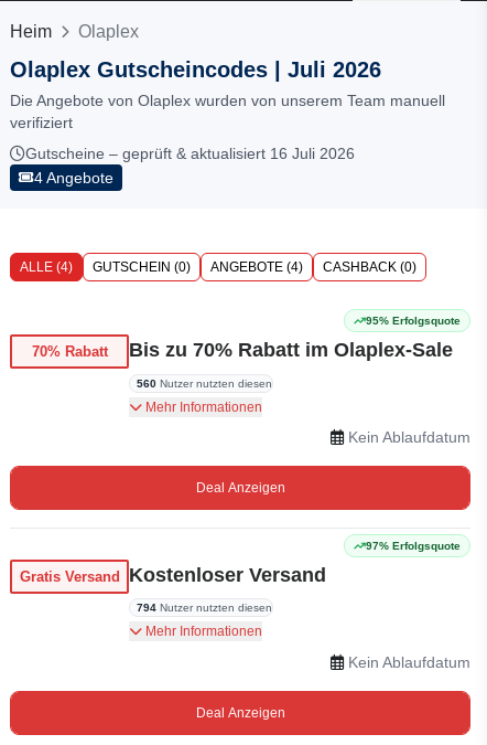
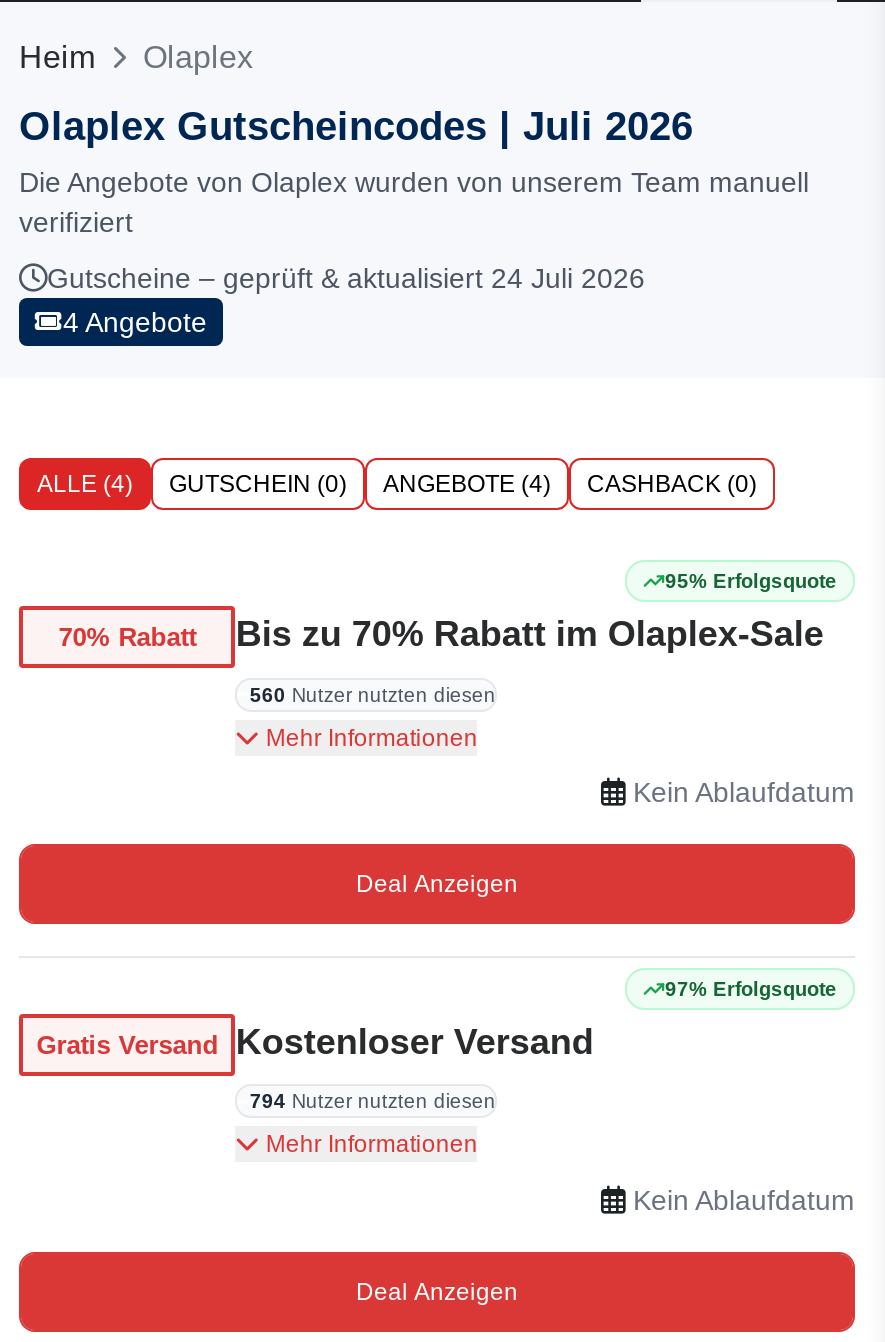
- Gutscheine – geprüft & aktualisiert 16 Juli 2026
+ Gutscheine – geprüft & aktualisiert 24 Juli 2026
